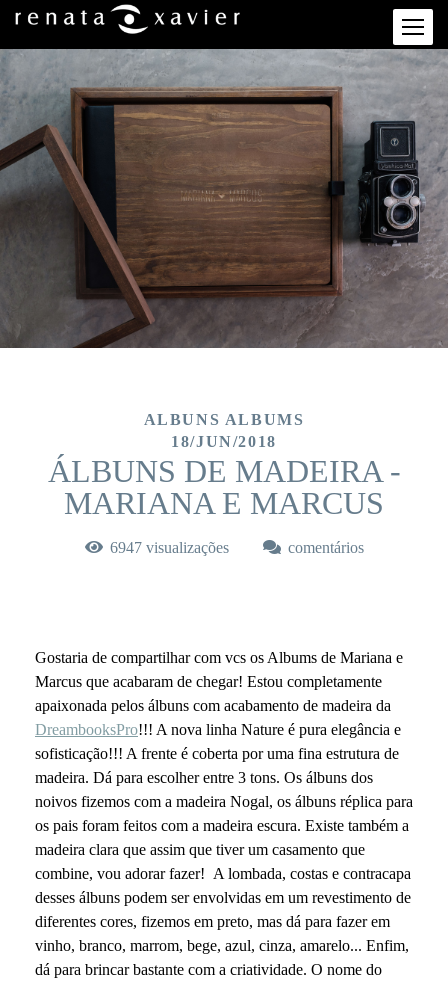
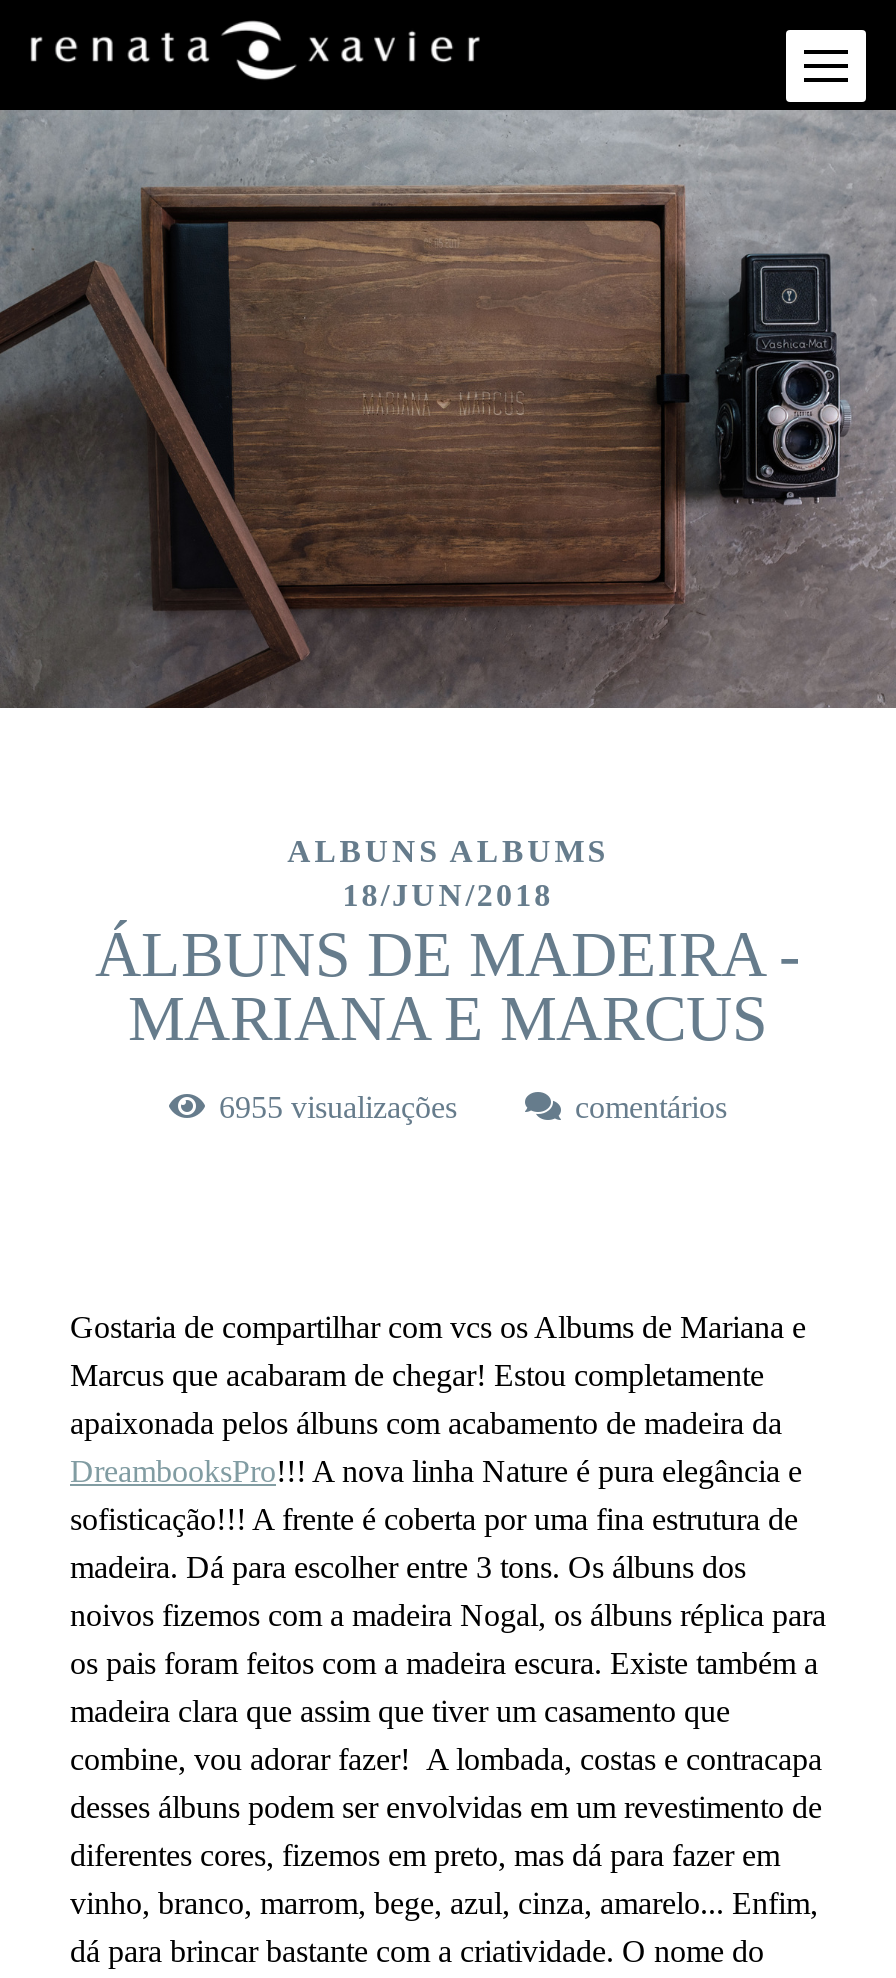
- 6947 visualizações
+ 6955 visualizações
